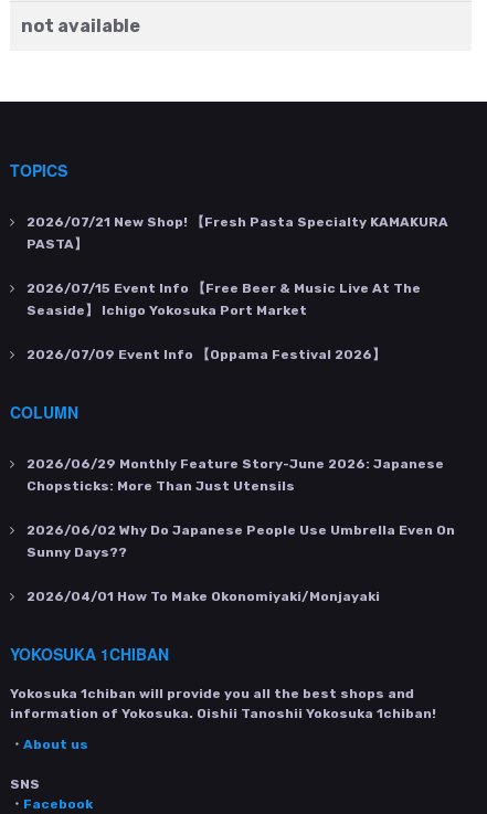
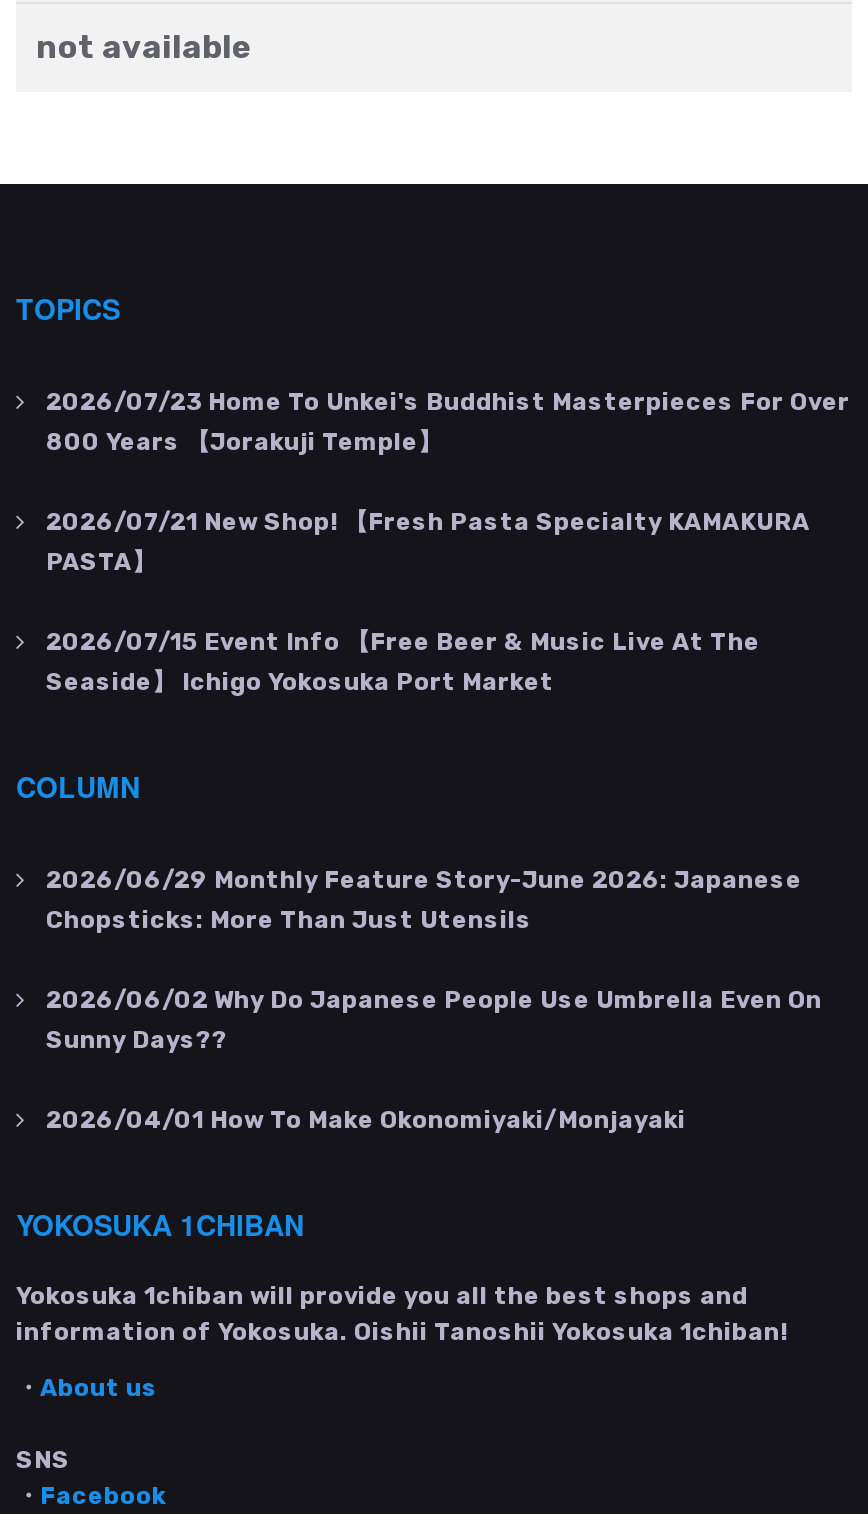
+ 2026/07/23 Home To Unkei's Buddhist Masterpieces For Over
+ 800 Years 【Jorakuji Temple】

moved down: 2026/07/21 New Shop! 【Fresh Pasta Specialty KAMAKURA | PASTA】 | 2026/07/15 Event Info 【Free Beer & Music Live At The | Seaside】 Ichigo Yokosuka Port Market

- 2026/07/09 Event Info 【Oppama Festival 2026】
